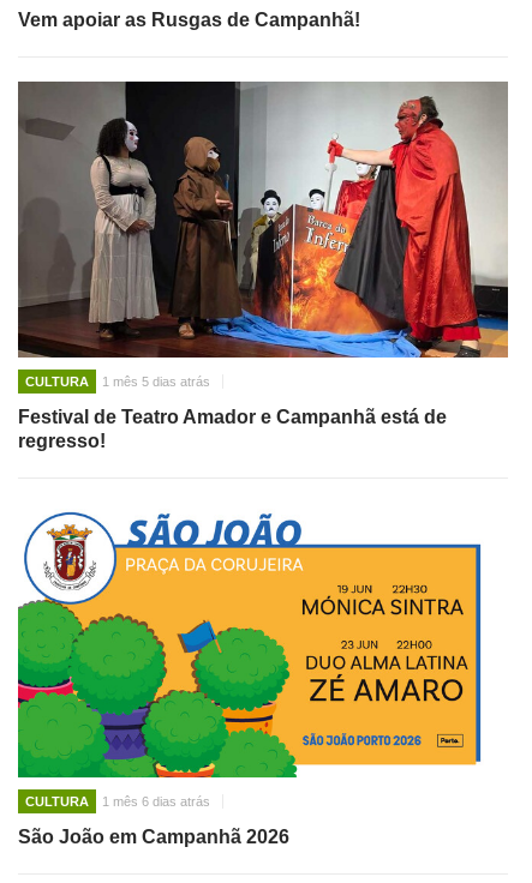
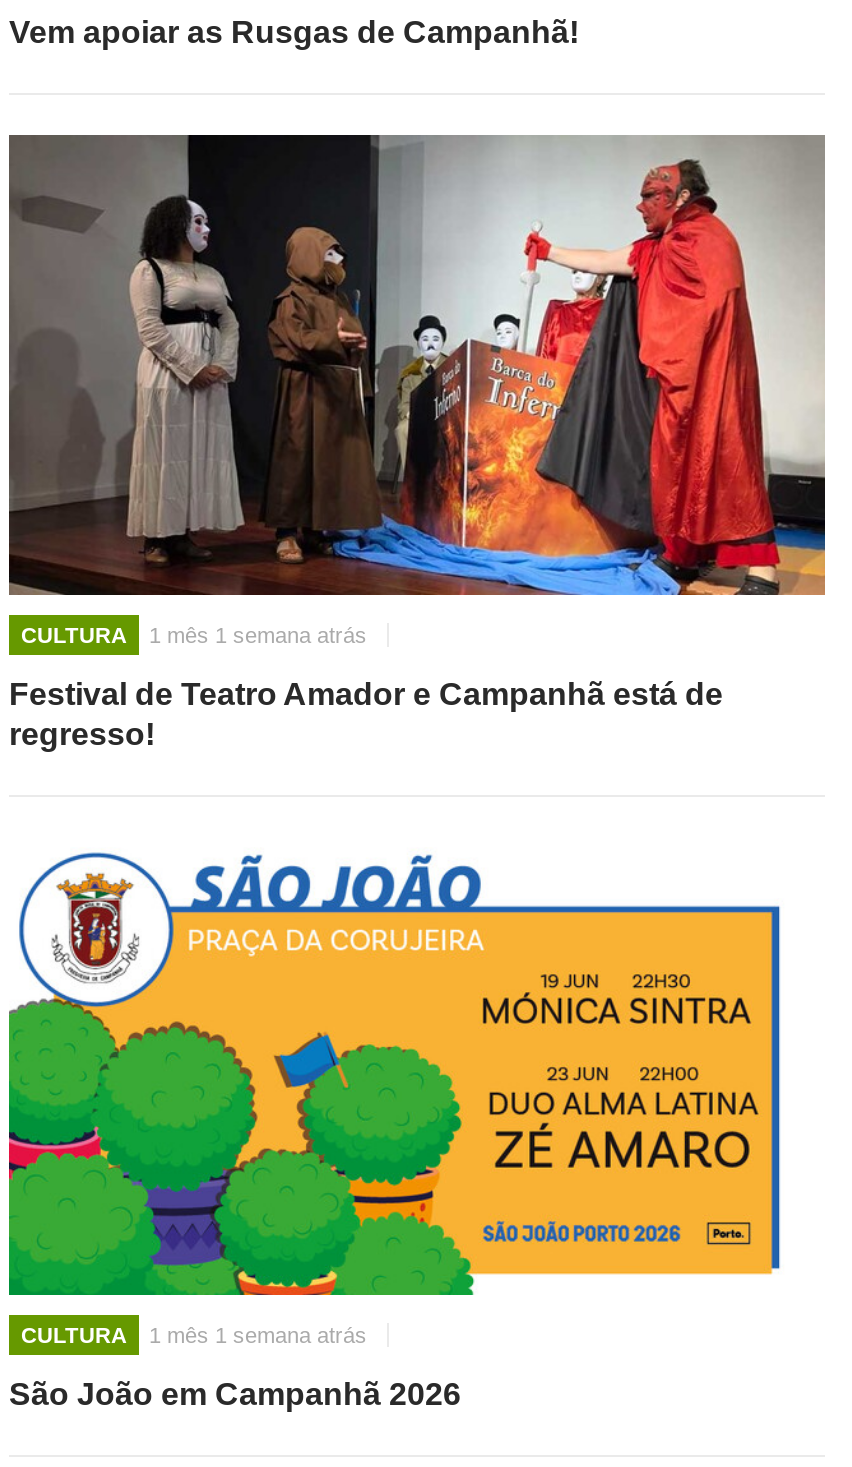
- 1 mês 5 dias atrás
+ 1 mês 1 semana atrás

- 1 mês 6 dias atrás
+ 1 mês 1 semana atrás
